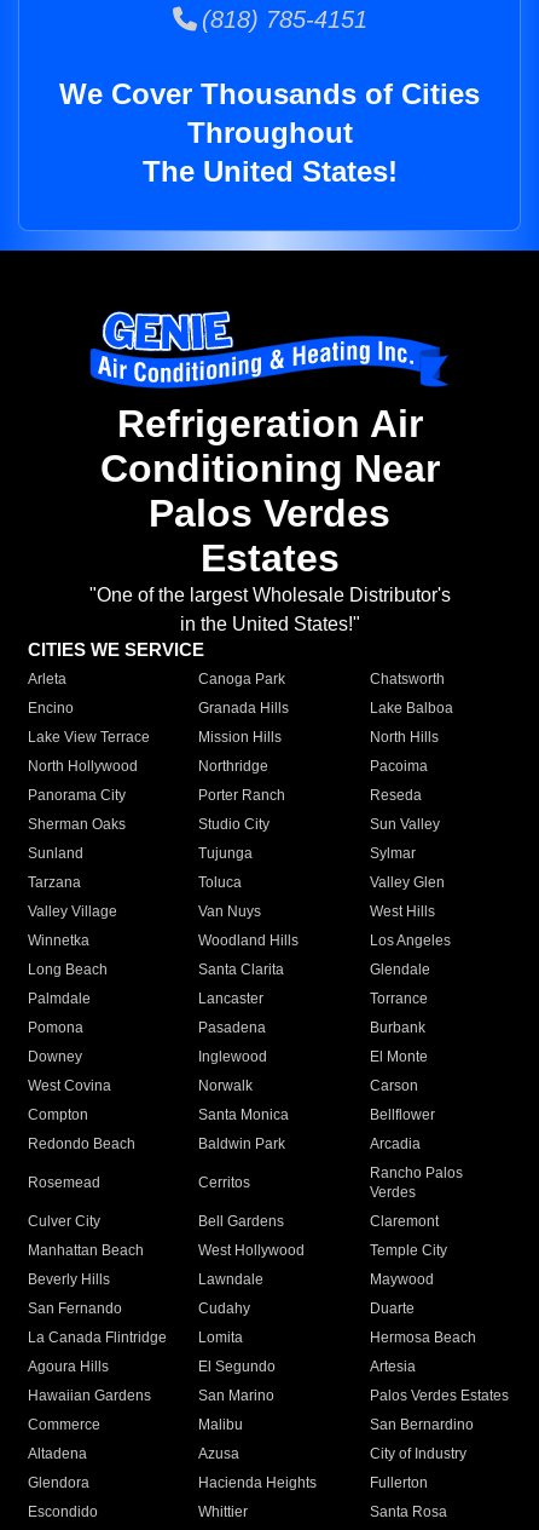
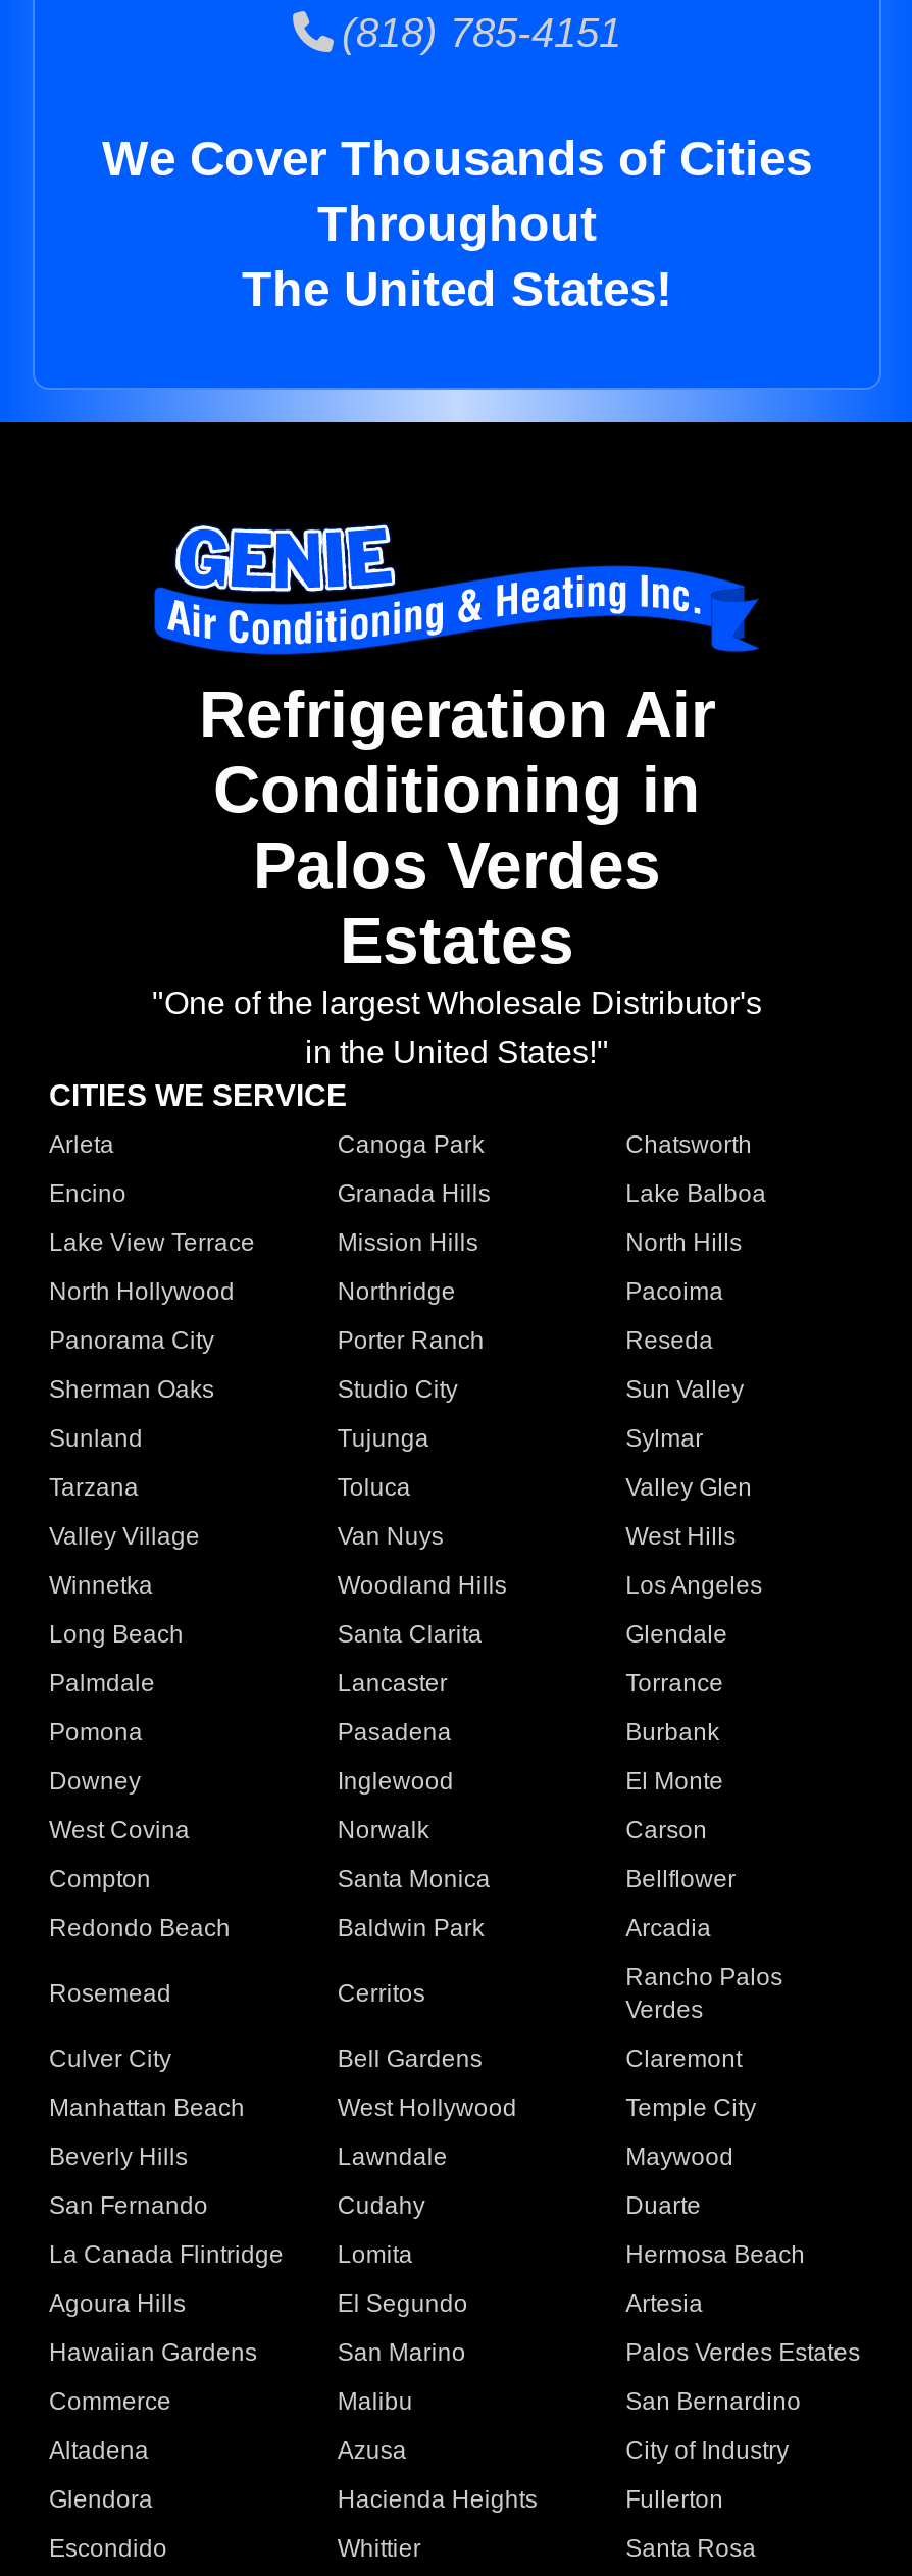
- Conditioning Near
+ Conditioning in
